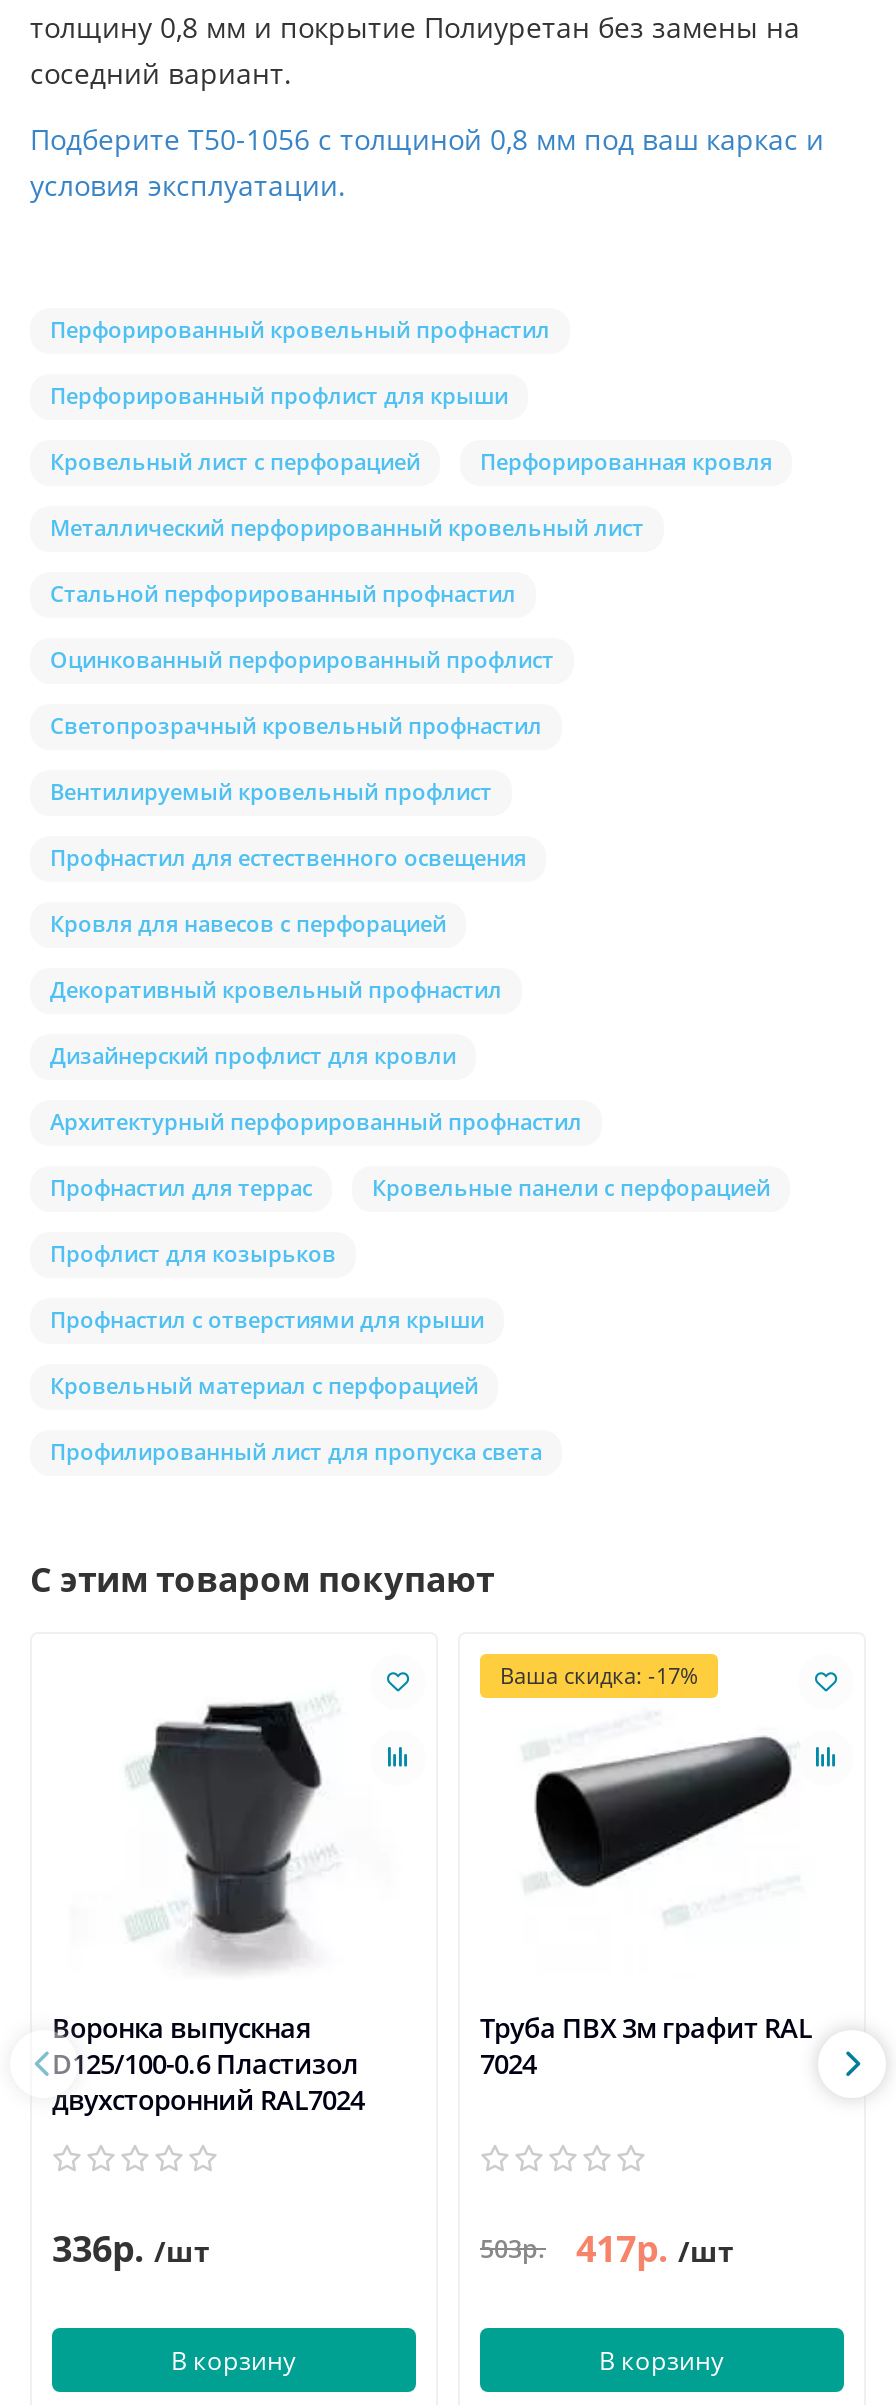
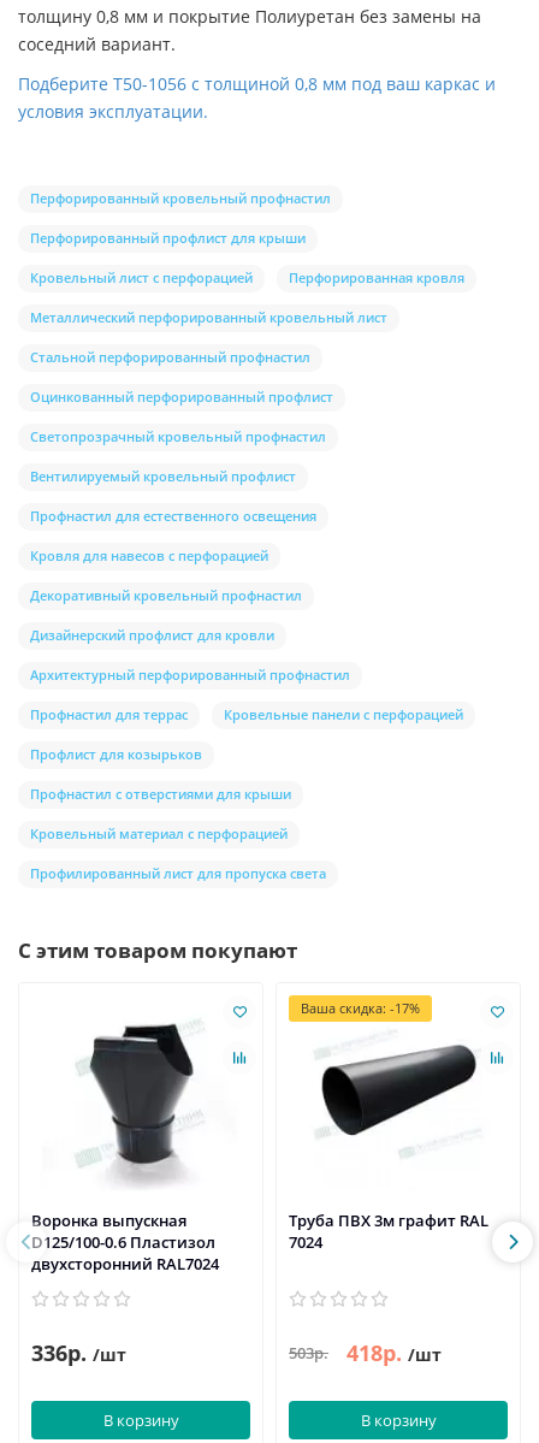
- 503р. 417р. /шт
+ 503р. 418р. /шт
